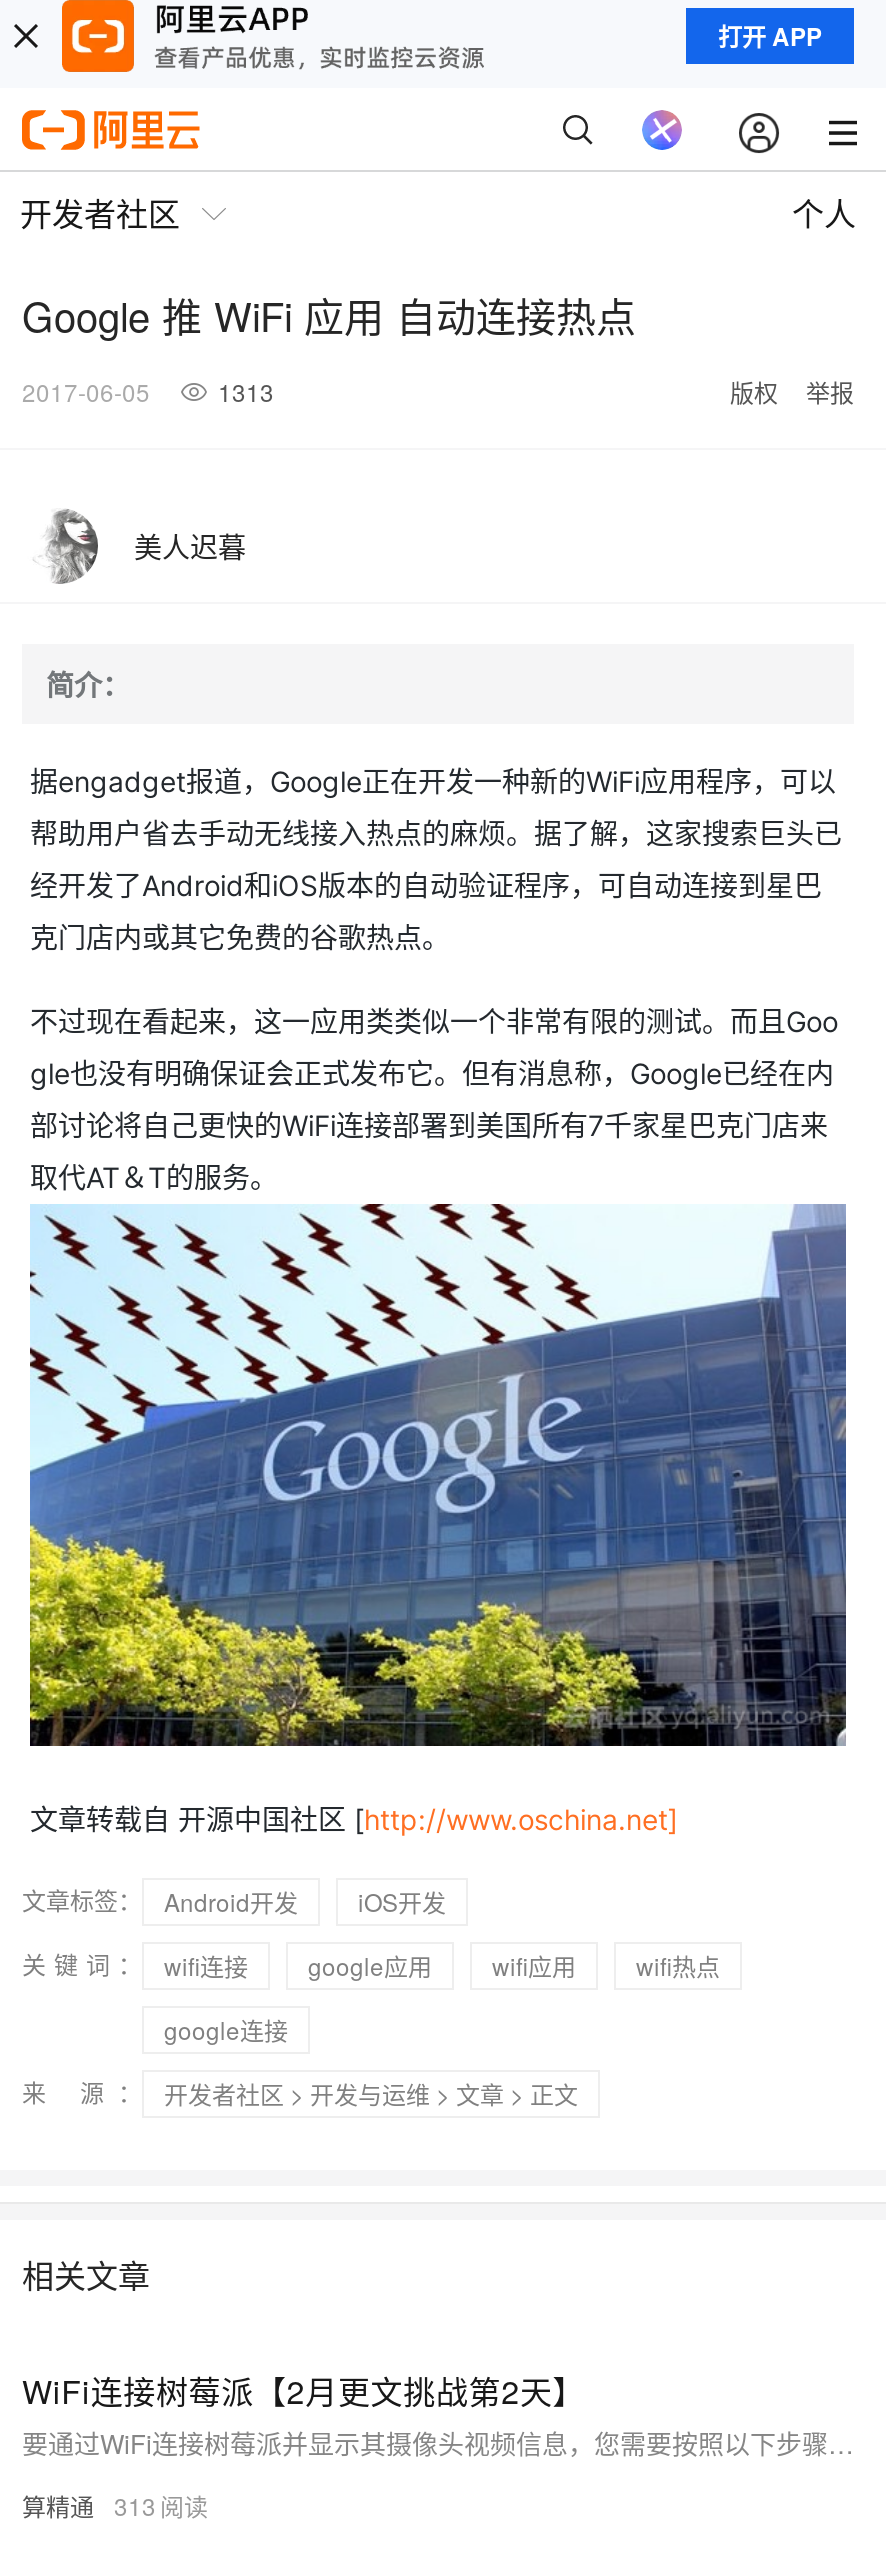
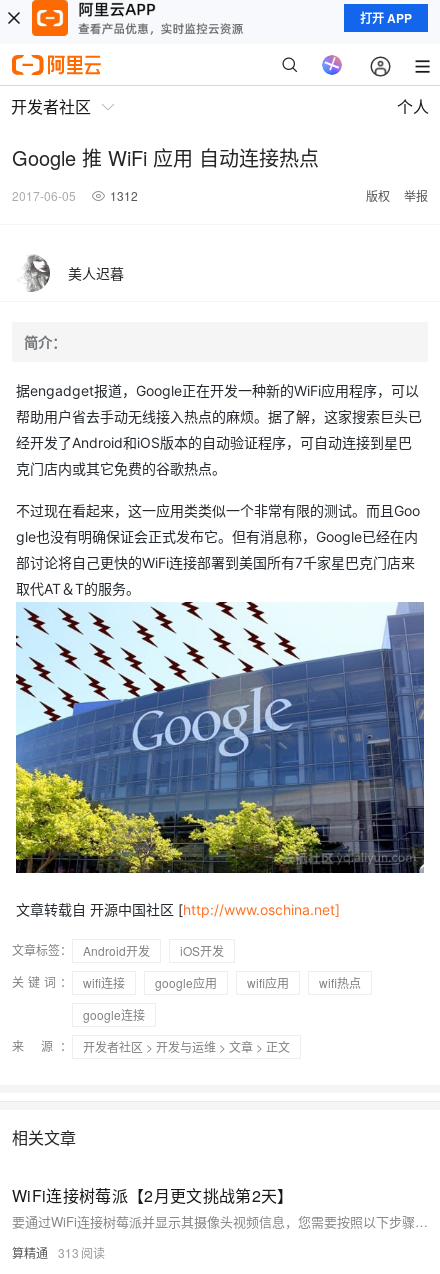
- 2017-06-05 1313
+ 2017-06-05 1312
